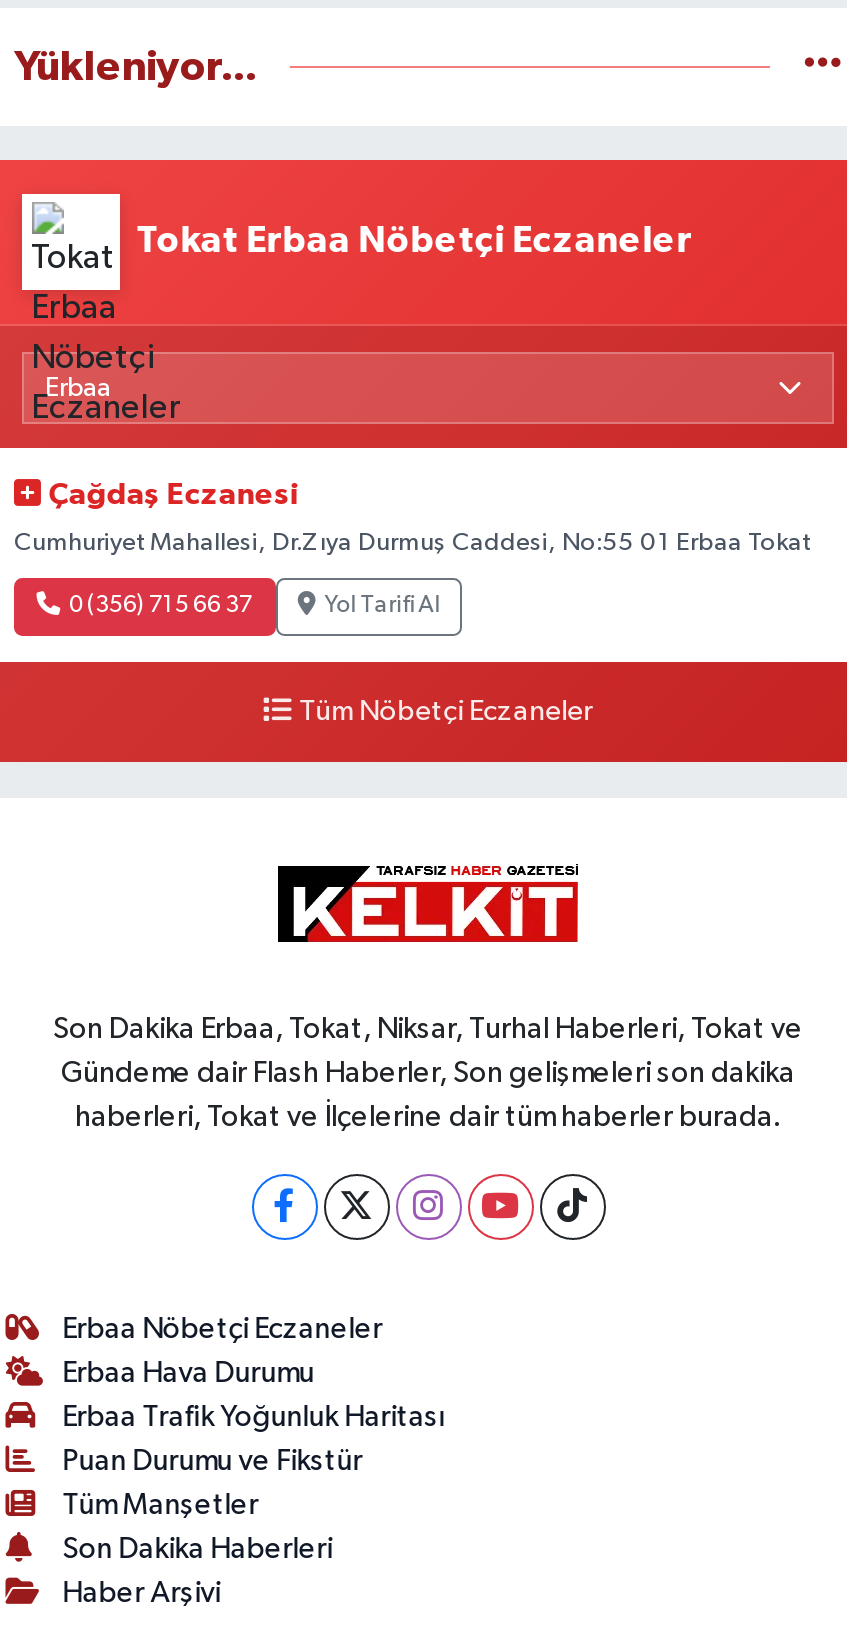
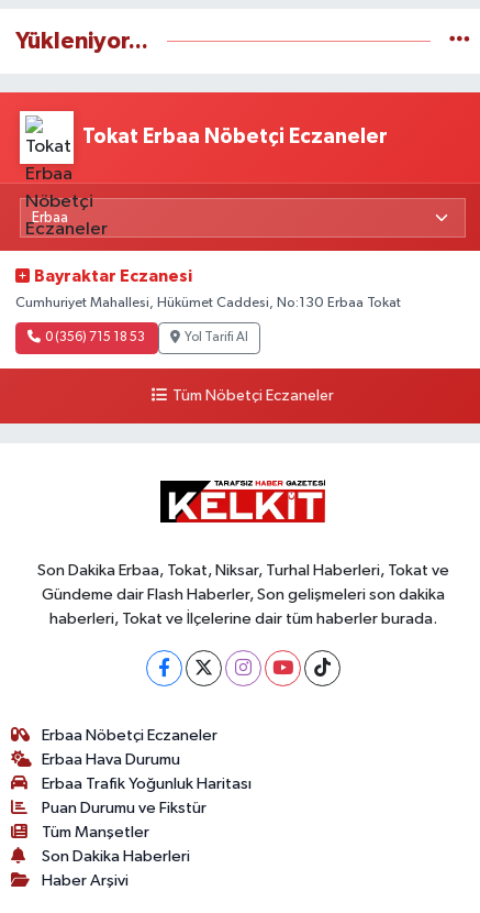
- Çağdaş Eczanesi
+ Bayraktar Eczanesi

- Cumhuriyet Mahallesi, Dr.Zıya Durmuş Caddesi, No:55 01 Erbaa Tokat
+ Cumhuriyet Mahallesi, Hükümet Caddesi, No:130 Erbaa Tokat

- 0 (356) 715 66 37
+ 0 (356) 715 18 53
